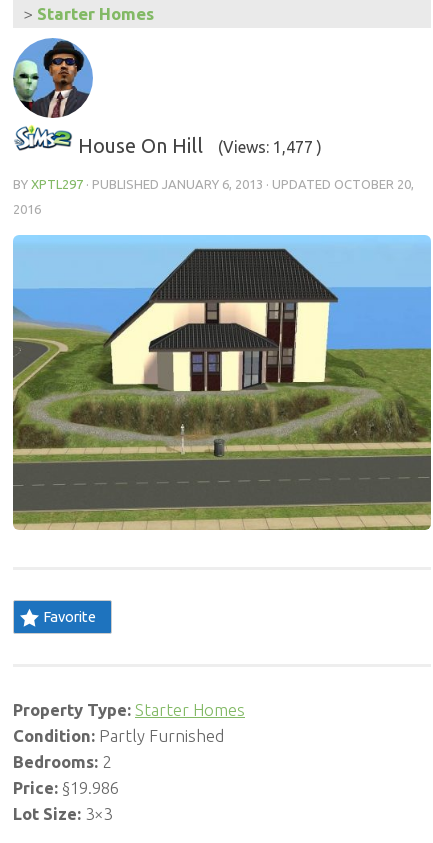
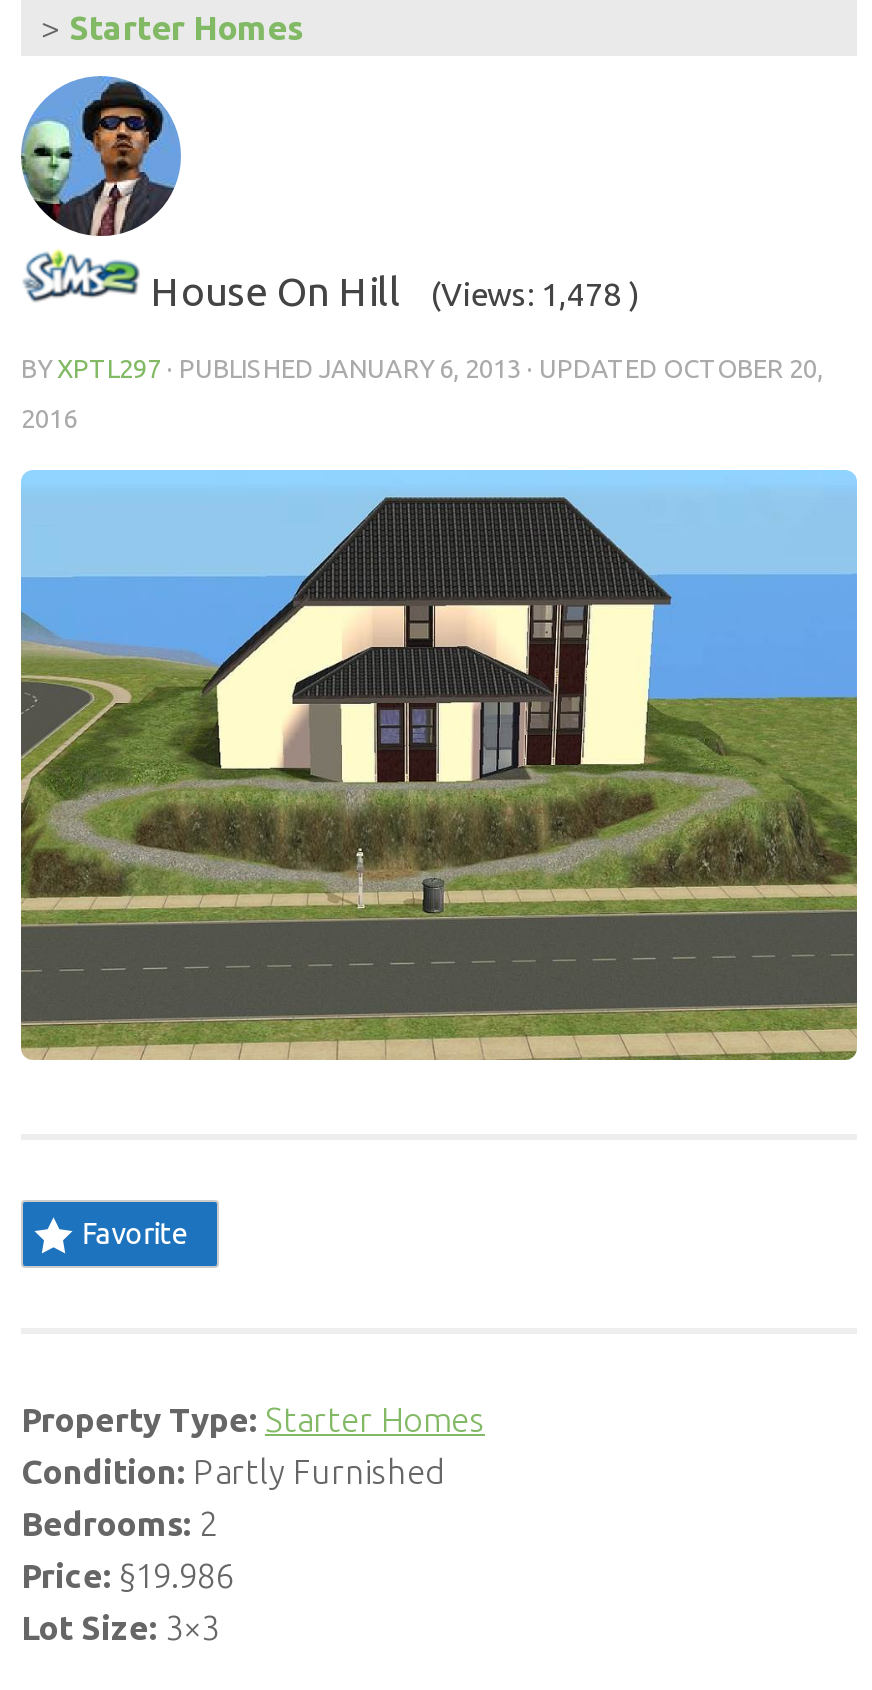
- House On Hill (Views: 1,477 )
+ House On Hill (Views: 1,478 )
